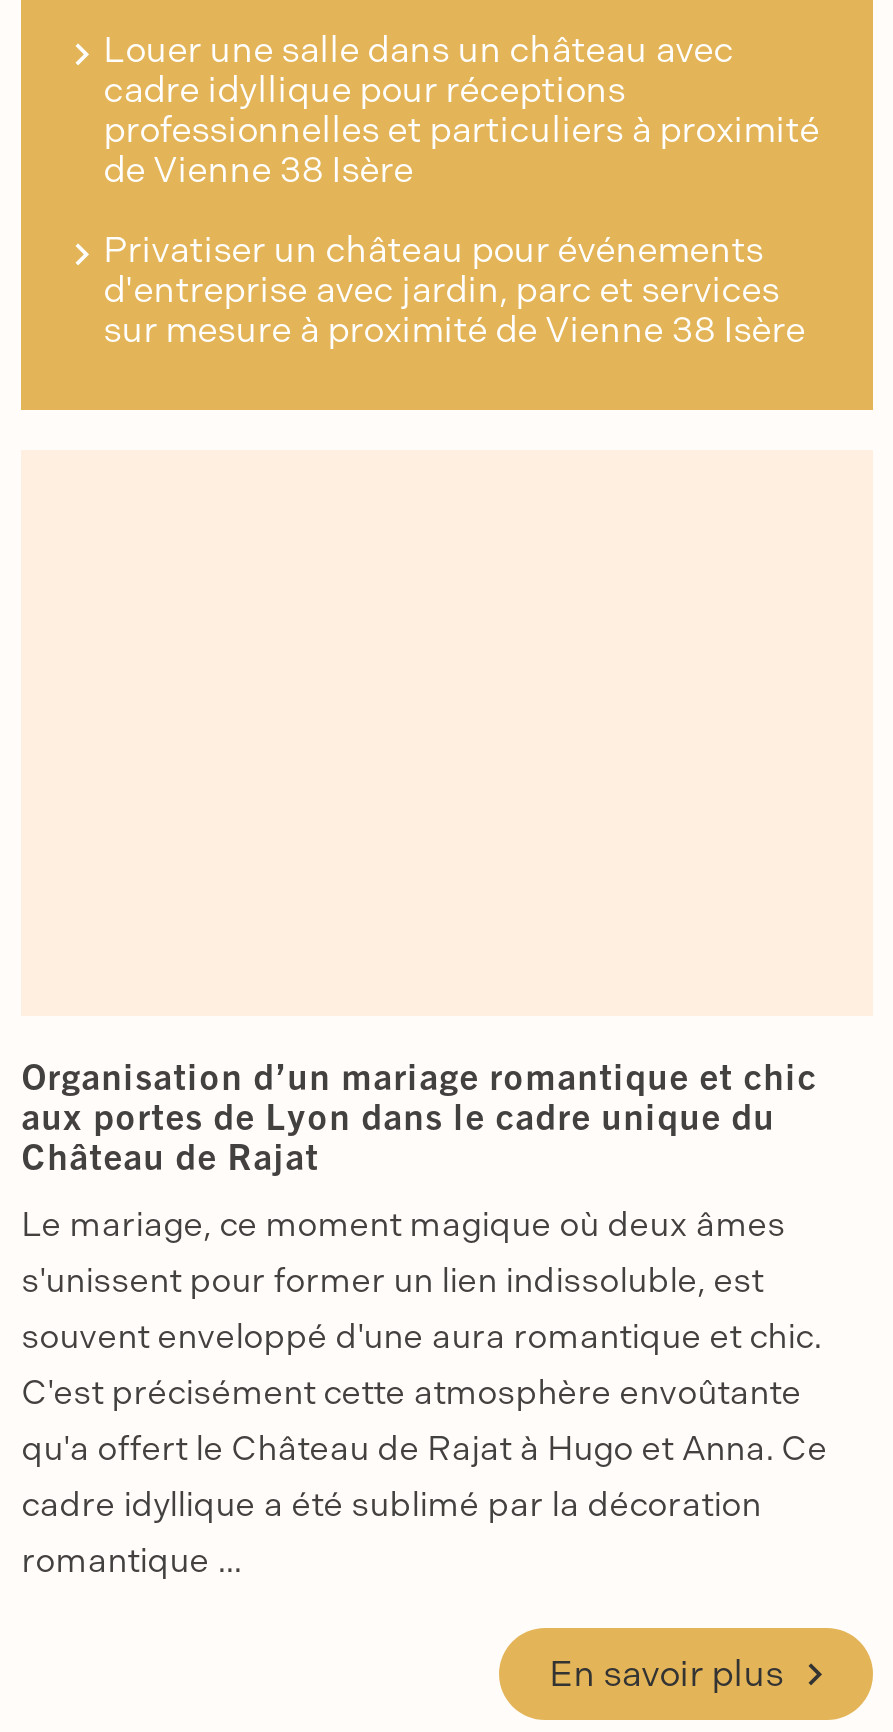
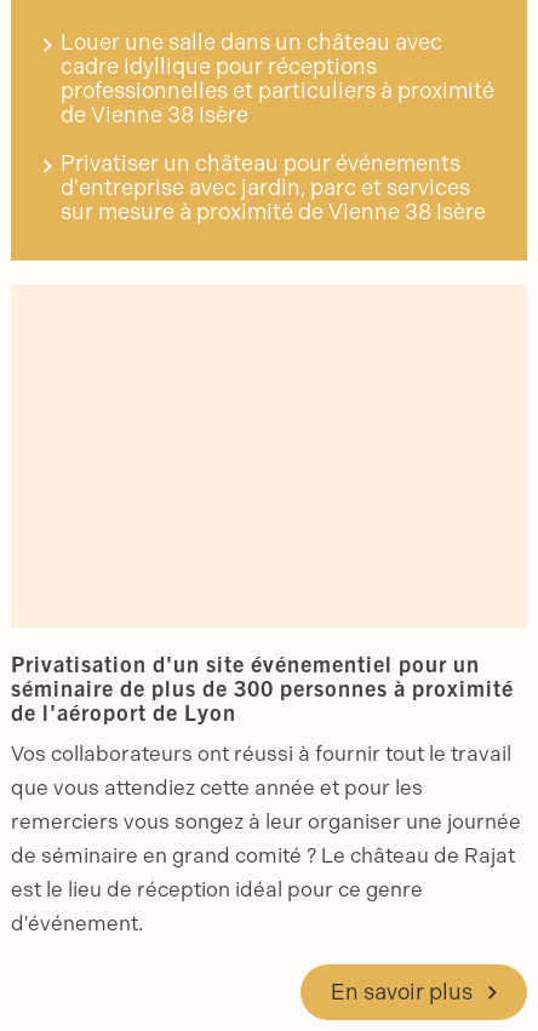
- Organisation d’un mariage romantique et chic
- aux portes de Lyon dans le cadre unique du
- Château de Rajat
+ Privatisation d'un site événementiel pour un
+ séminaire de plus de 300 personnes à proximité
+ de l'aéroport de Lyon

- Le mariage, ce moment magique où deux âmes
- s'unissent pour former un lien indissoluble, est
- souvent enveloppé d'une aura romantique et chic.
- C'est précisément cette atmosphère envoûtante
- qu'a offert le Château de Rajat à Hugo et Anna. Ce
- cadre idyllique a été sublimé par la décoration
- romantique ...
+ Vos collaborateurs ont réussi à fournir tout le travail
+ que vous attendiez cette année et pour les
+ remerciers vous songez à leur organiser une journée
+ de séminaire en grand comité ? Le château de Rajat
+ est le lieu de réception idéal pour ce genre
+ d'événement.
